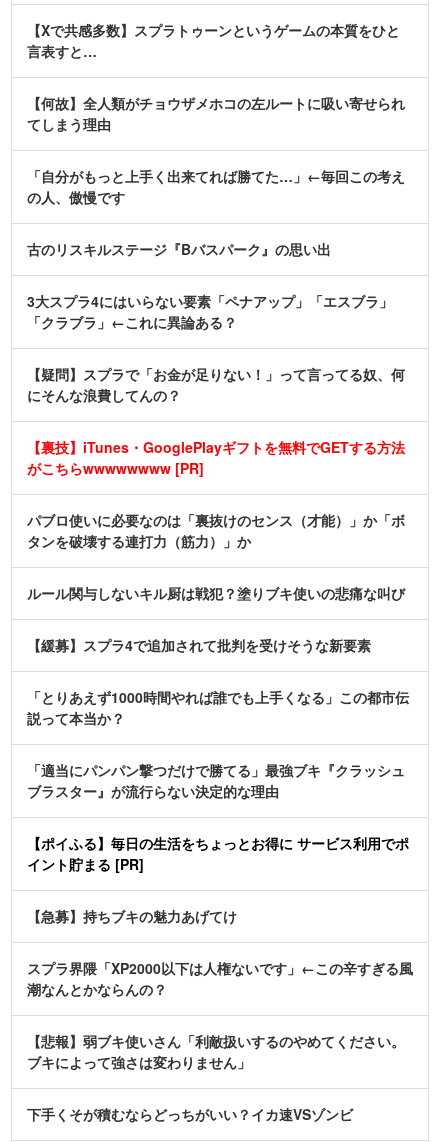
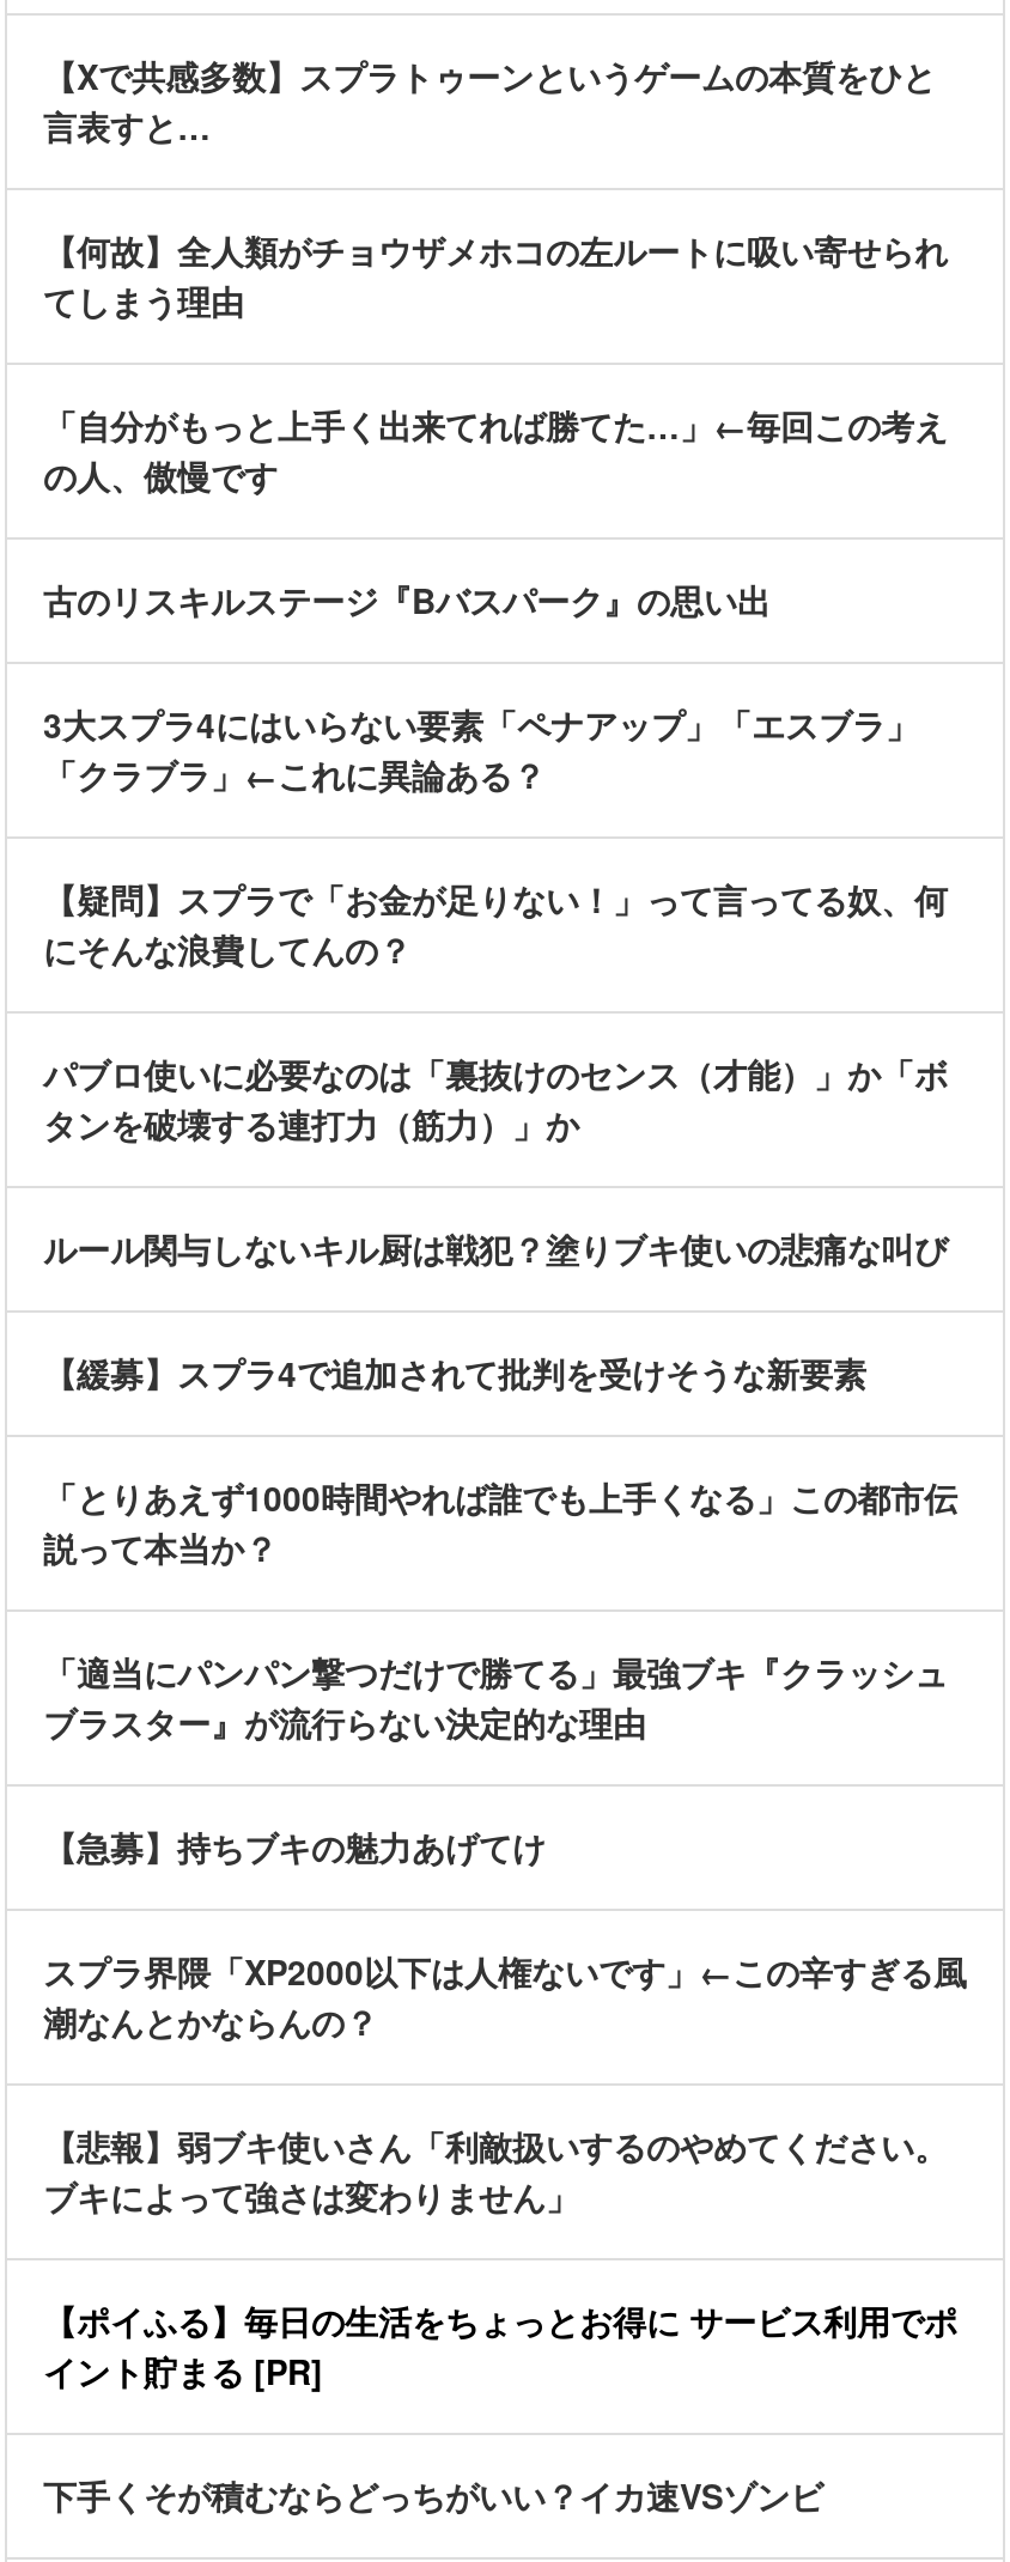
- 【裏技】iTunes・GooglePlayギフトを無料でGETする方法
- がこちらwwwwwwww [PR]

moved down: 【ポイふる】毎日の生活をちょっとお得に サービス利用でポ | イント貯まる [PR]

moved up: 【急募】持ちブキの魅力あげてけ | 潮なんとかならんの？ | 【悲報】弱ブキ使いさん「利敵扱いするのやめてください。 | ブキによって強さは変わりません」
